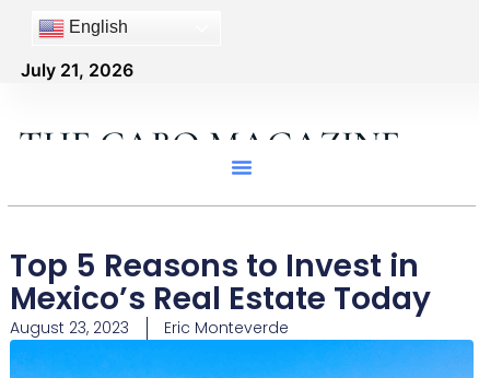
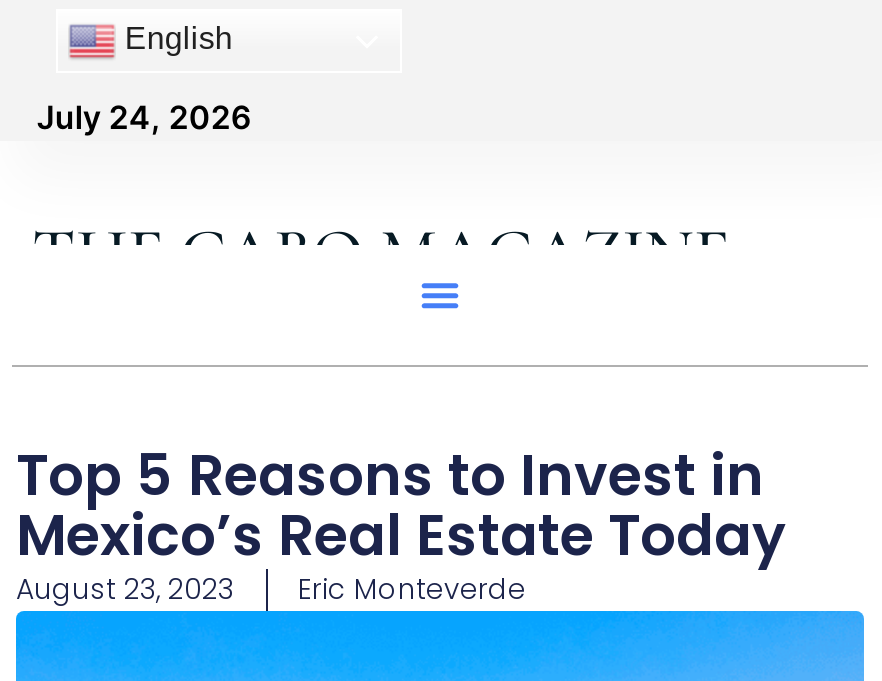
- July 21, 2026
+ July 24, 2026
